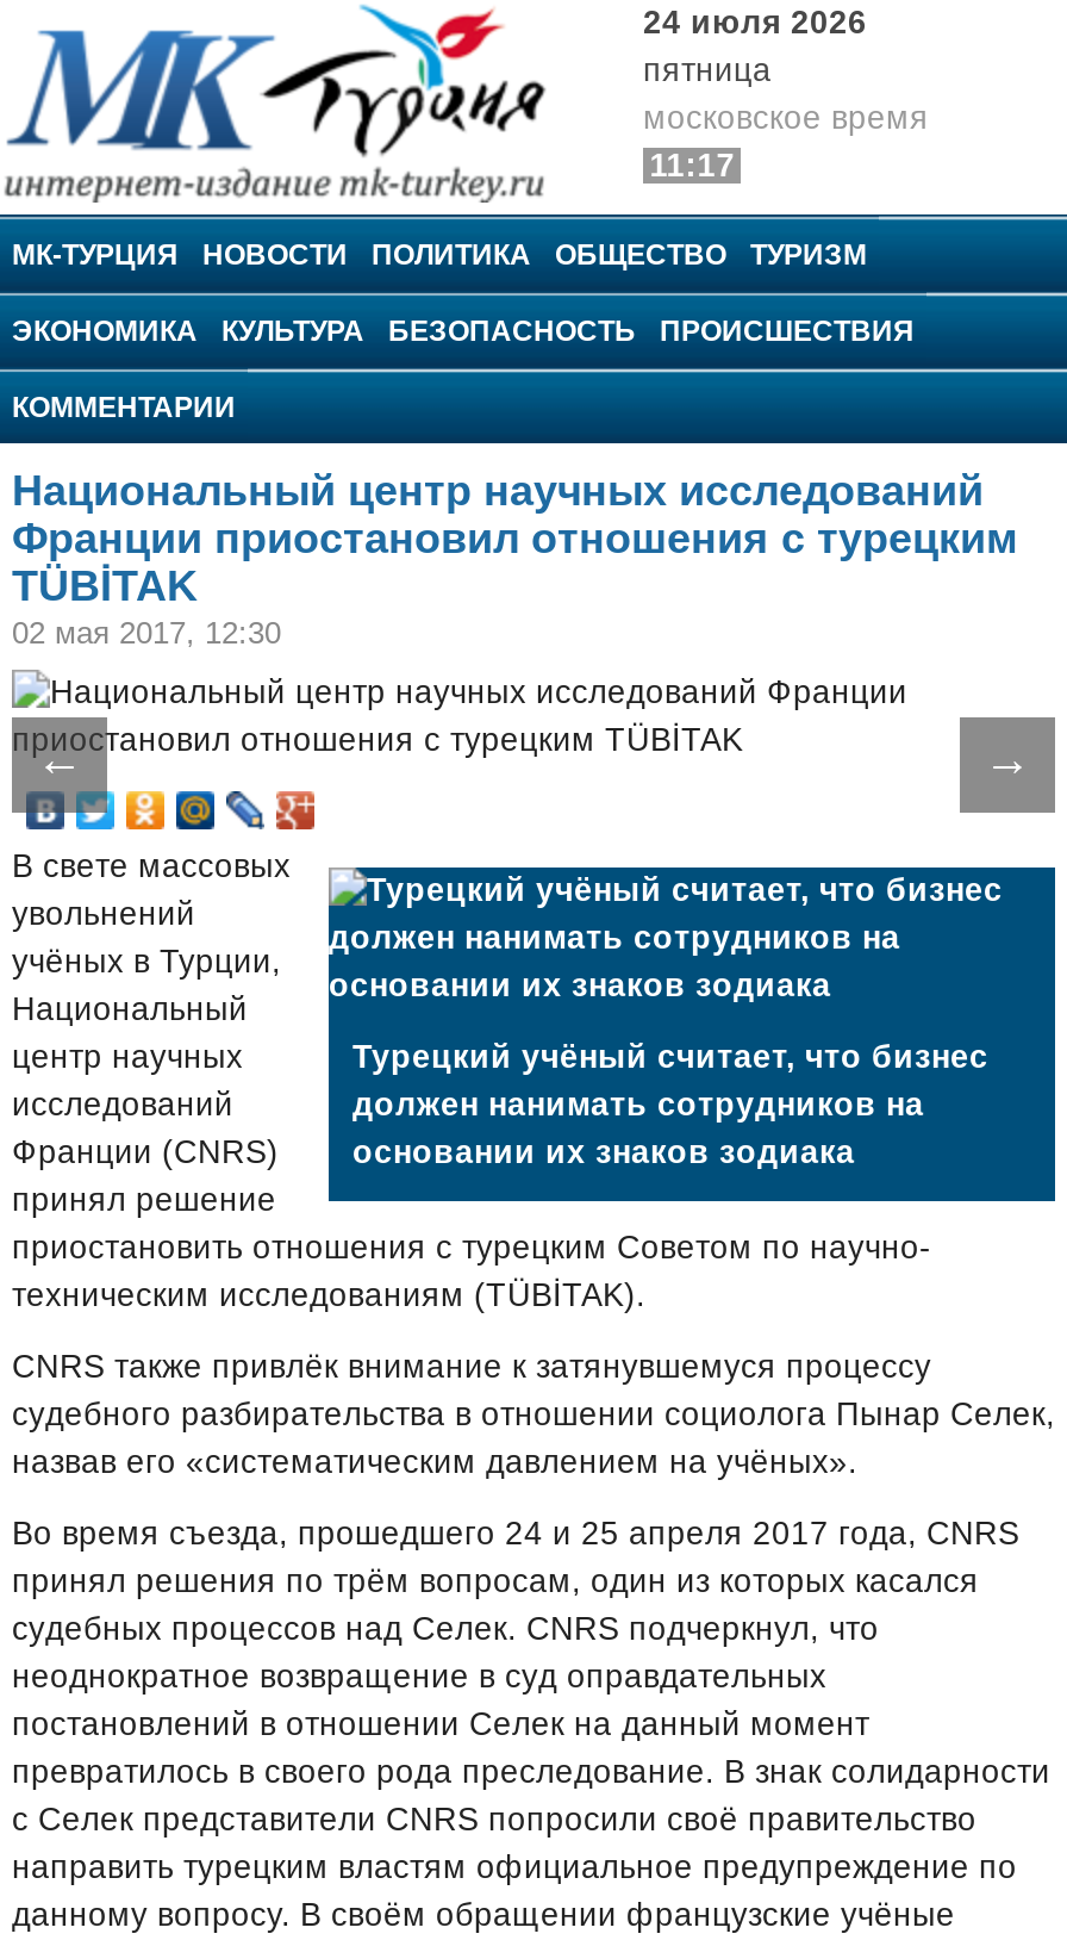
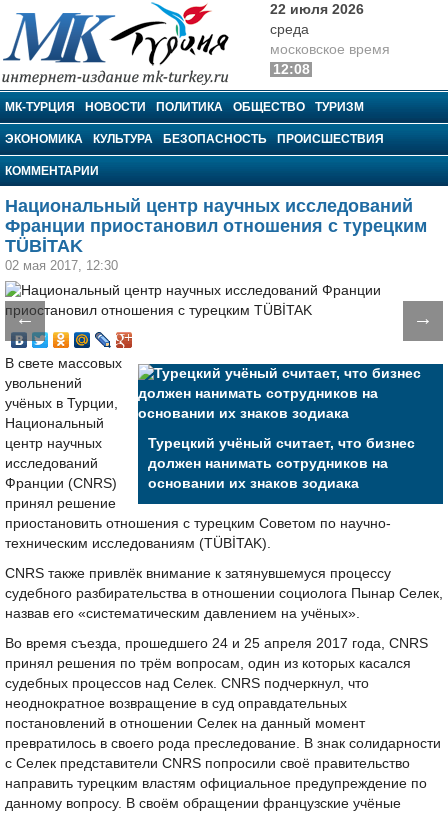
- 24 июля 2026
- пятница
+ 22 июля 2026
+ среда

- 11:17
+ 12:08
